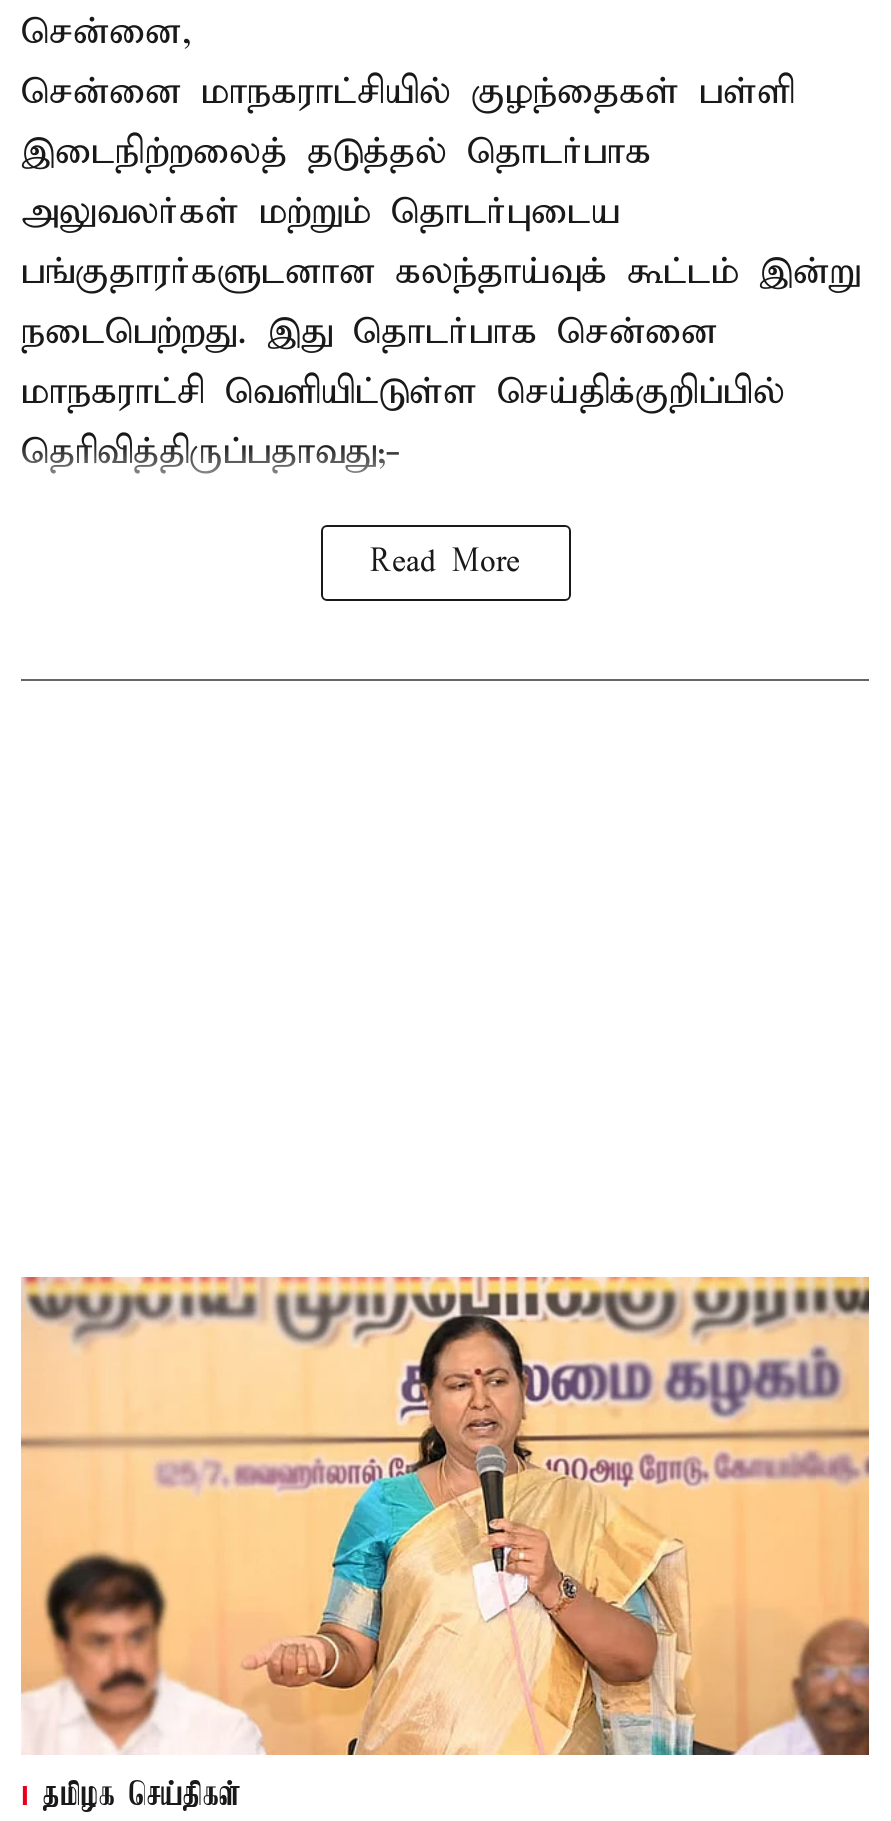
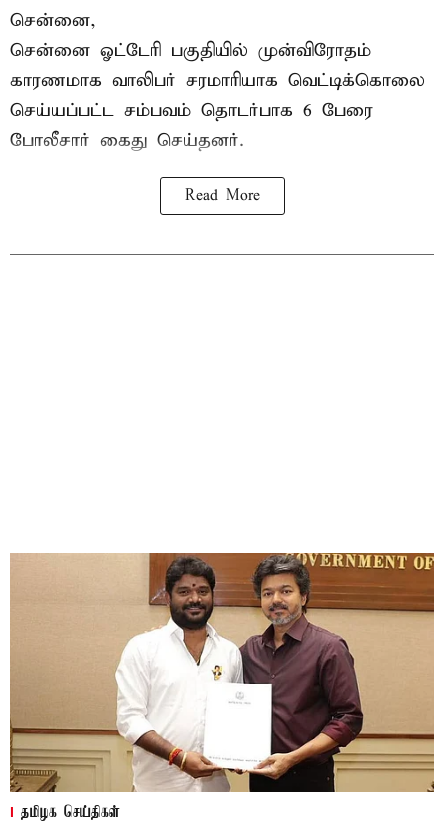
- சென்னை மாநகராட்சியில் குழந்தைகள் பள்ளி
- இடைநிற்றலைத் தடுத்தல் தொடர்பாக
- அலுவலர்கள் மற்றும் தொடர்புடைய
- பங்குதாரர்களுடனான கலந்தாய்வுக் கூட்டம் இன்று
- நடைபெற்றது. இது தொடர்பாக சென்னை
- மாநகராட்சி வெளியிட்டுள்ள செய்திக்குறிப்பில்
- தெரிவித்திருப்பதாவது;-
+ சென்னை ஓட்டேரி பகுதியில் முன்விரோதம்
+ காரணமாக வாலிபர் சரமாரியாக வெட்டிக்கொலை
+ செய்யப்பட்ட சம்பவம் தொடர்பாக 6 பேரை
+ போலீசார் கைது செய்தனர்.

- [image]
+ [image]
